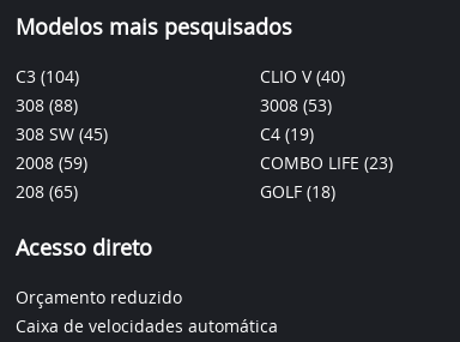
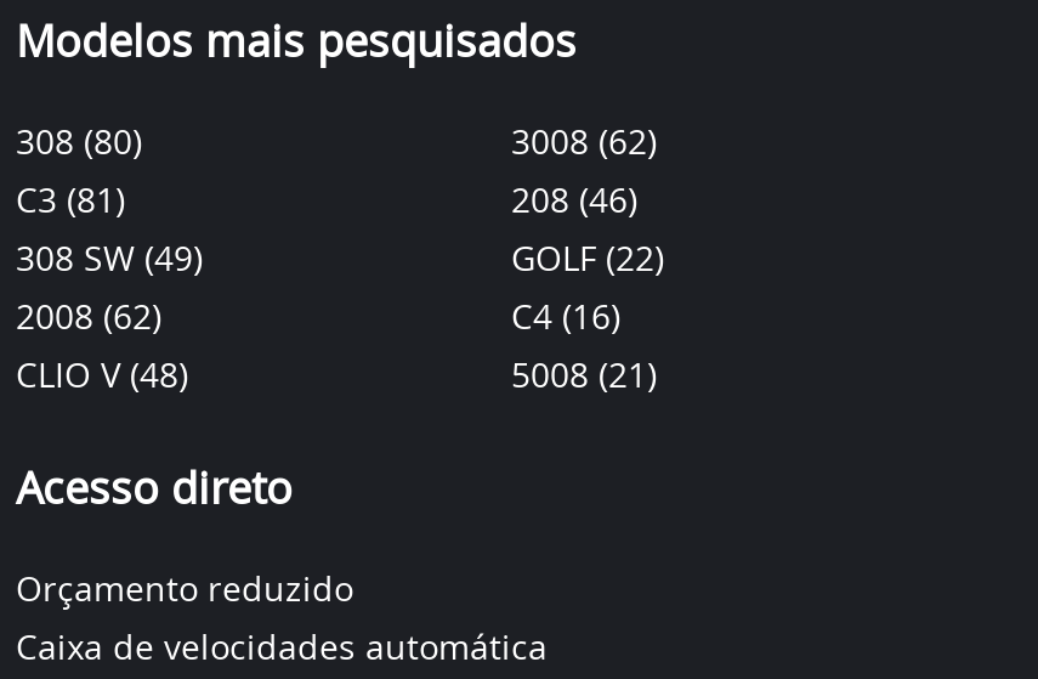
- C3 (104)
- 308 (88)
- 308 SW (45)
- 2008 (59)
- 208 (65)
+ 308 (80)
+ C3 (81)
+ 308 SW (49)
+ 2008 (62)
+ CLIO V (48)

- CLIO V (40)
- 3008 (53)
- C4 (19)
- COMBO LIFE (23)
- GOLF (18)
+ 3008 (62)
+ 208 (46)
+ GOLF (22)
+ C4 (16)
+ 5008 (21)
